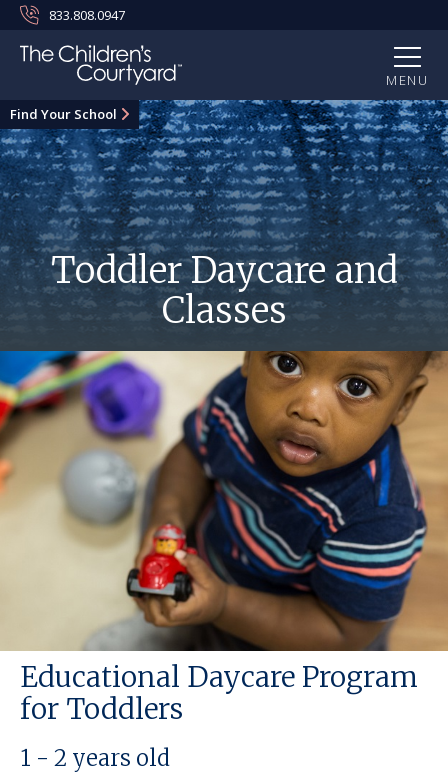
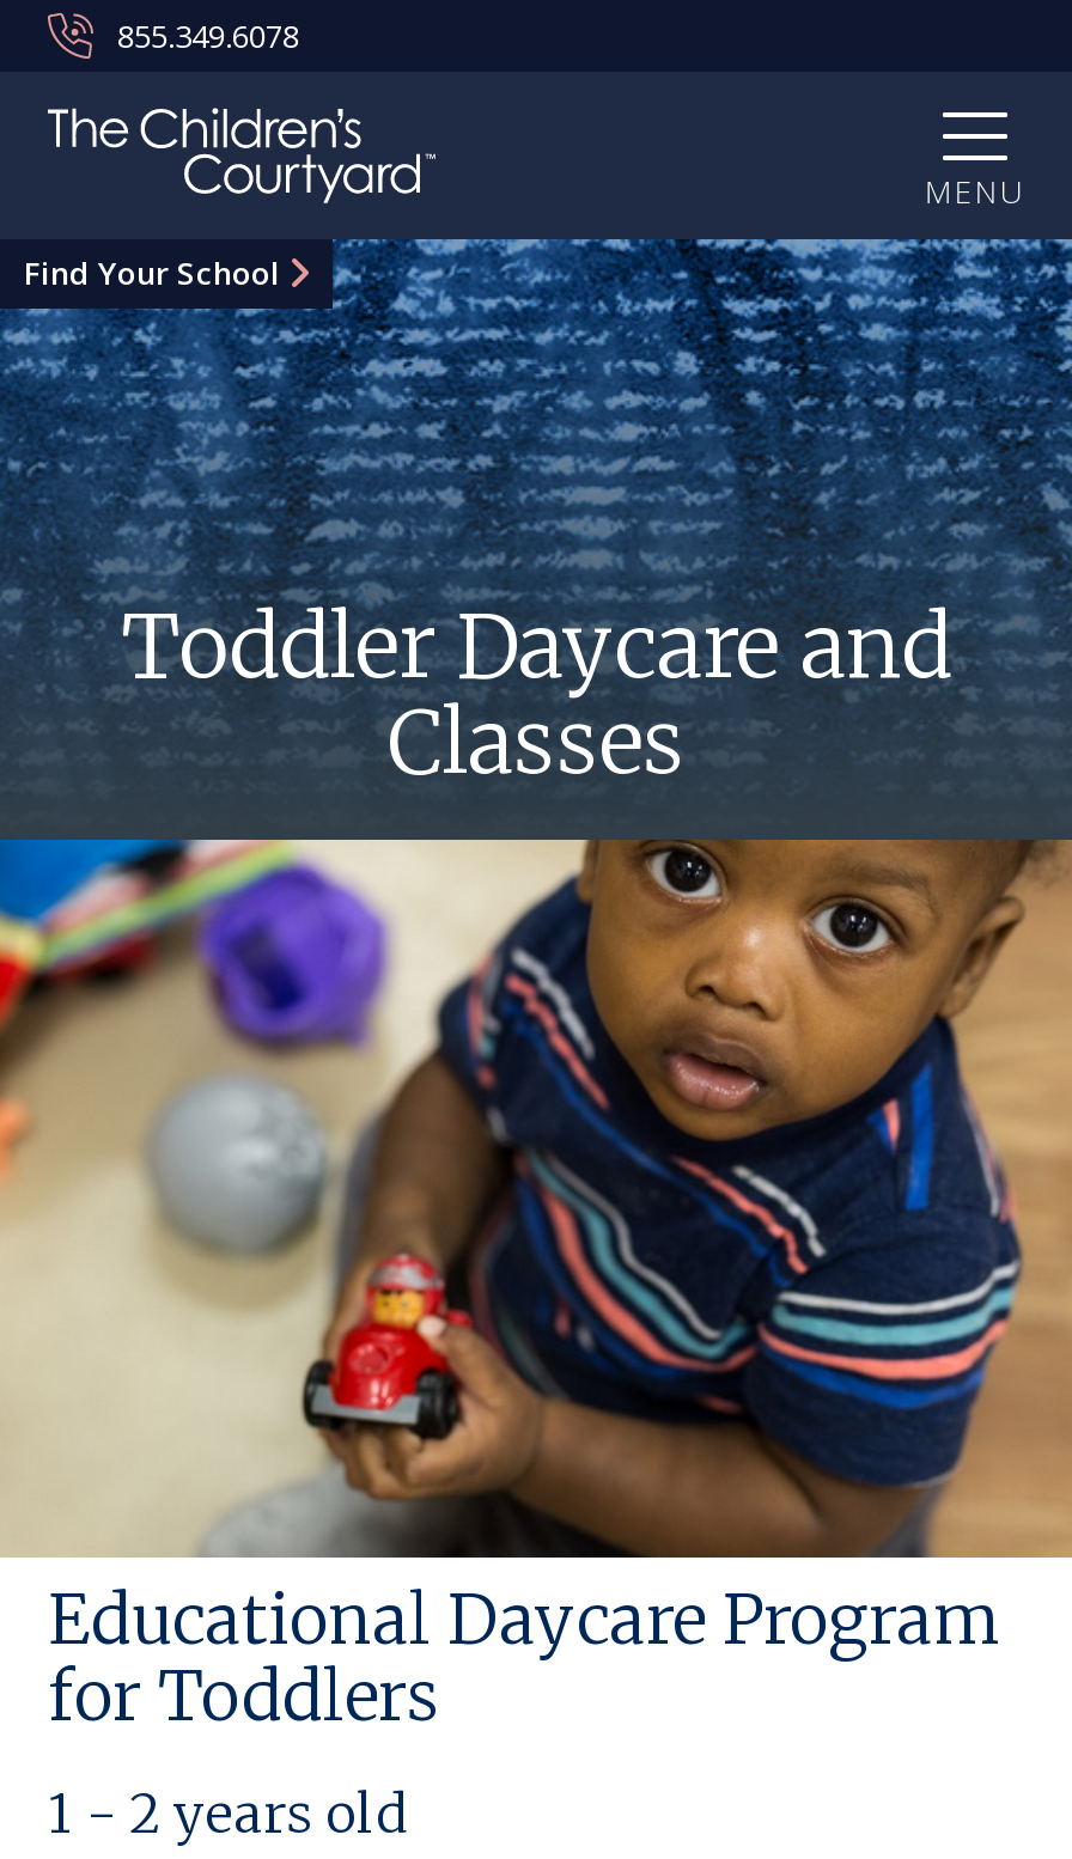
- 833.808.0947
+ 855.349.6078
